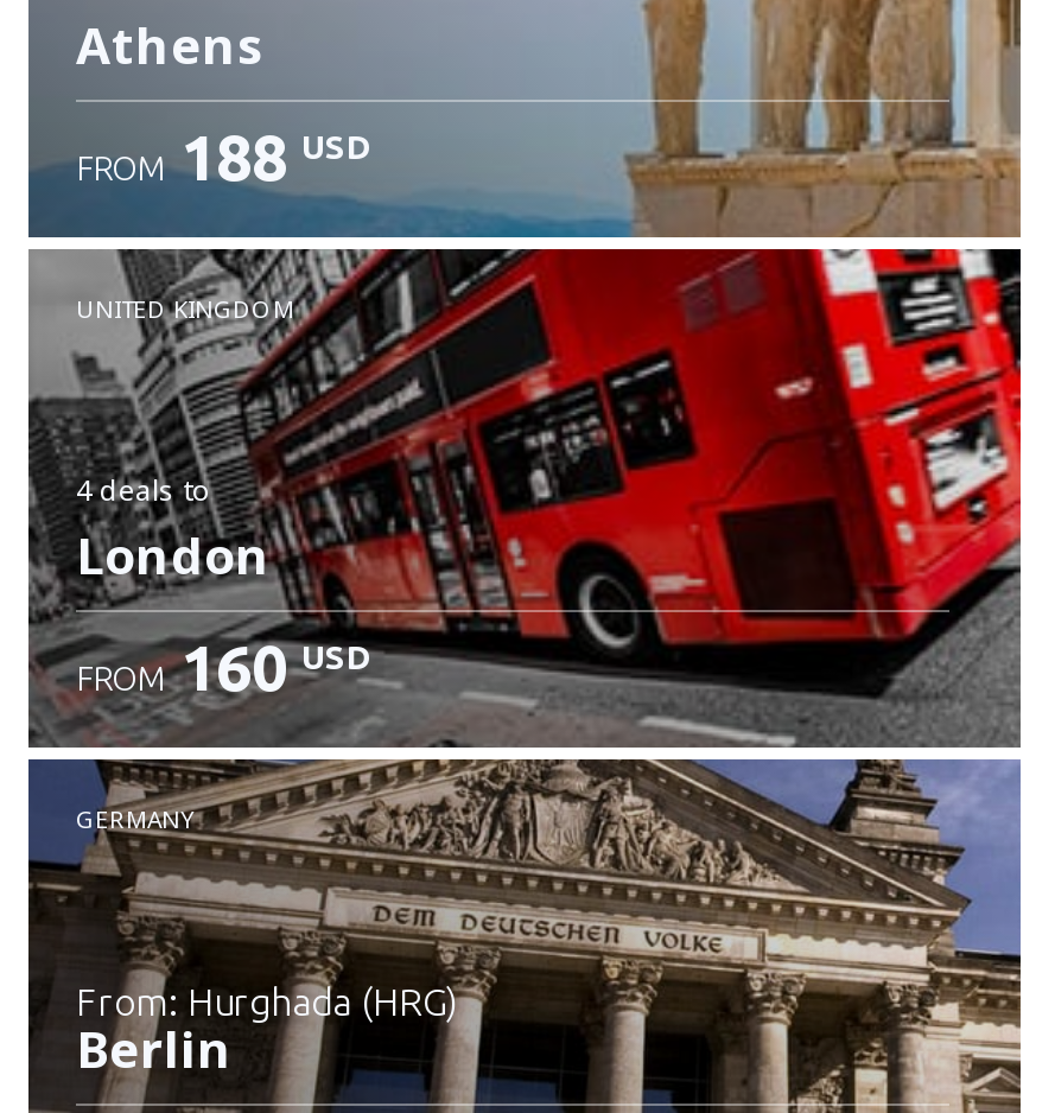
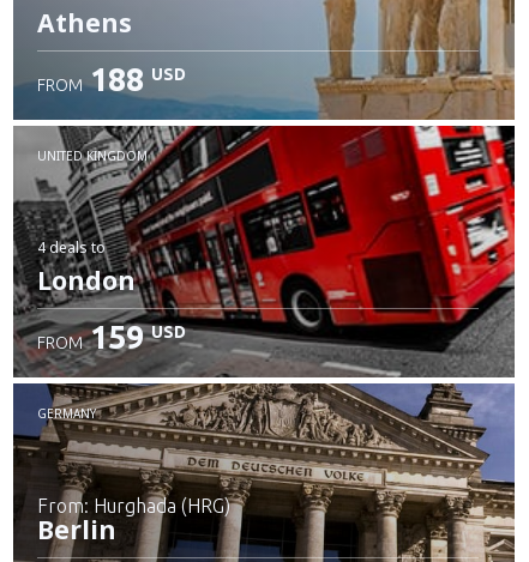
- FROM 160 USD
+ FROM 159 USD
